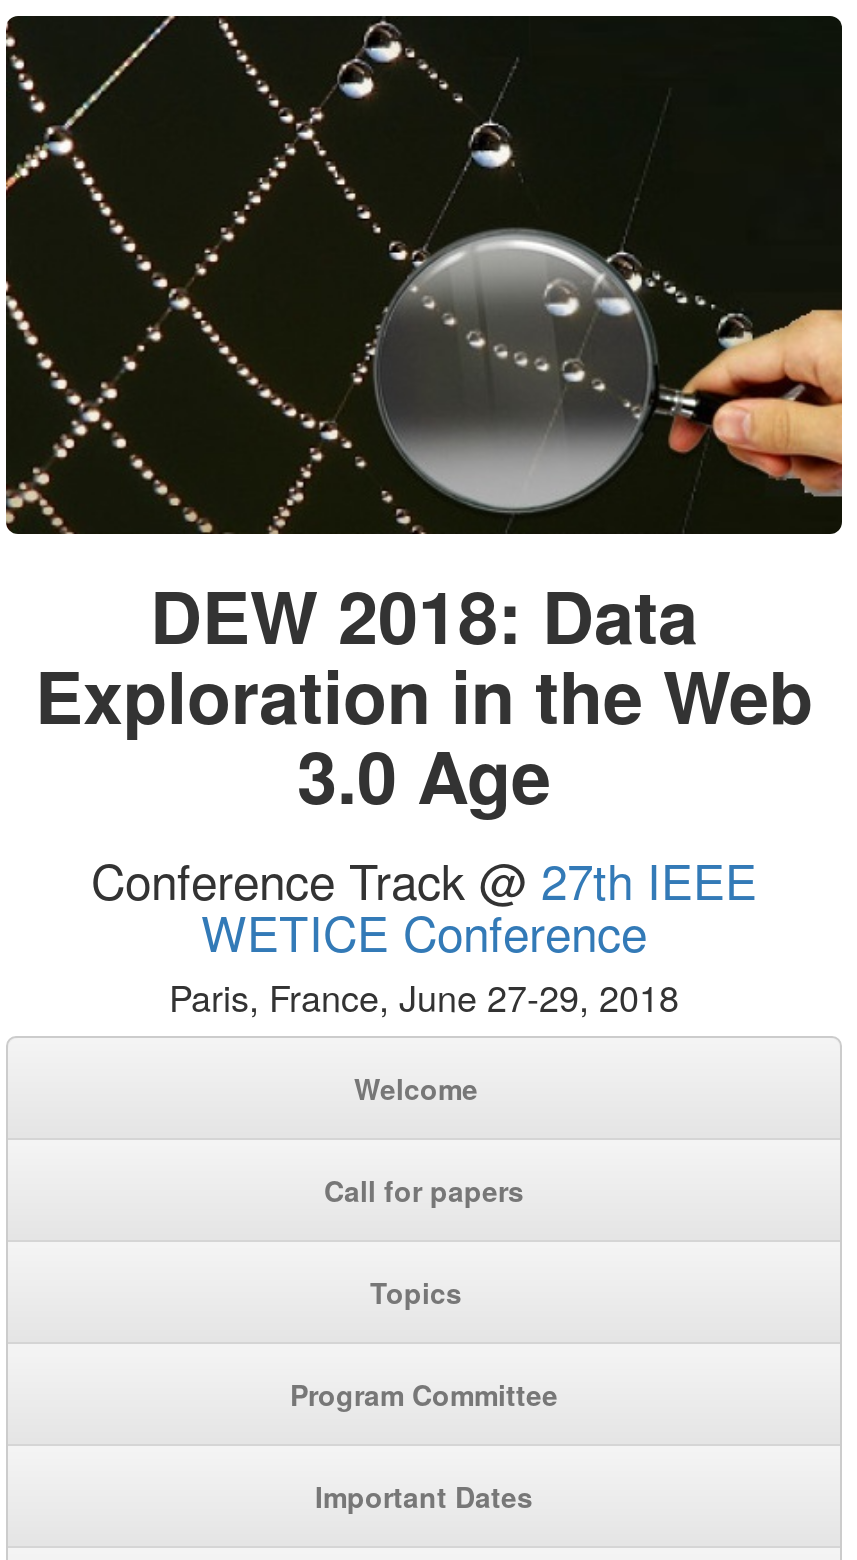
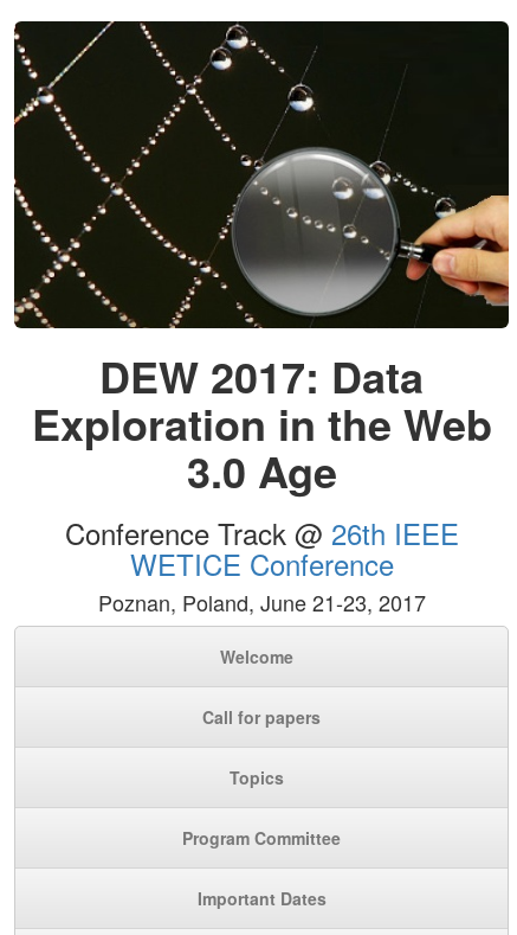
- DEW 2018: Data
+ DEW 2017: Data

- Conference Track @ 27th IEEE
+ Conference Track @ 26th IEEE

- Paris, France, June 27-29, 2018
+ Poznan, Poland, June 21-23, 2017
